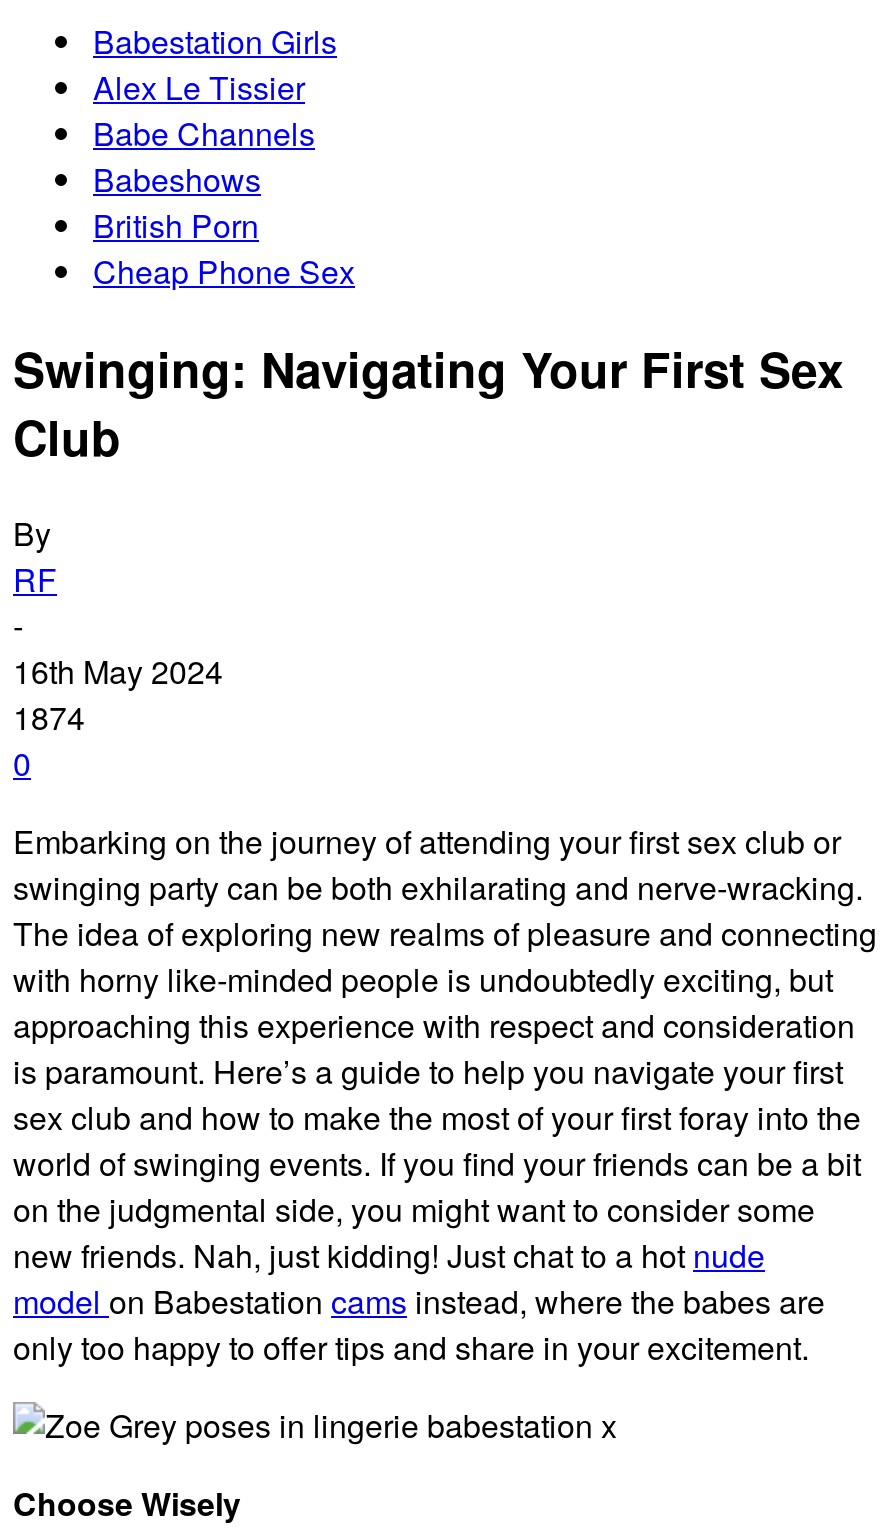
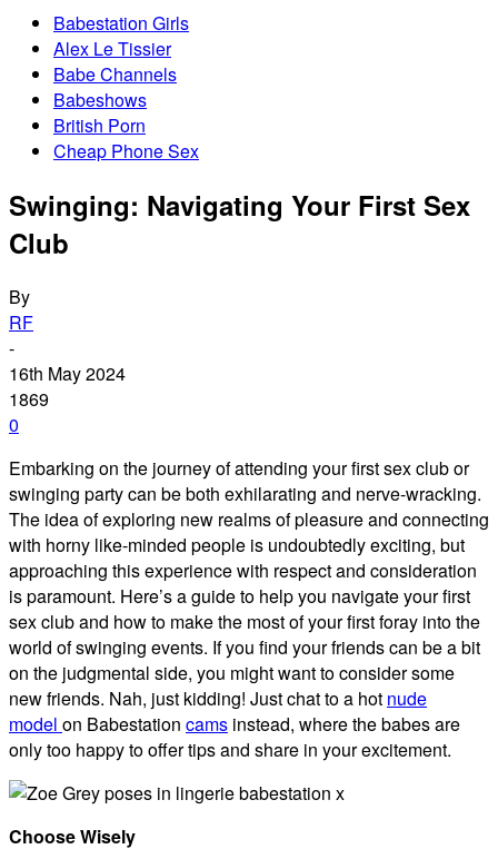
- 1874
+ 1869
